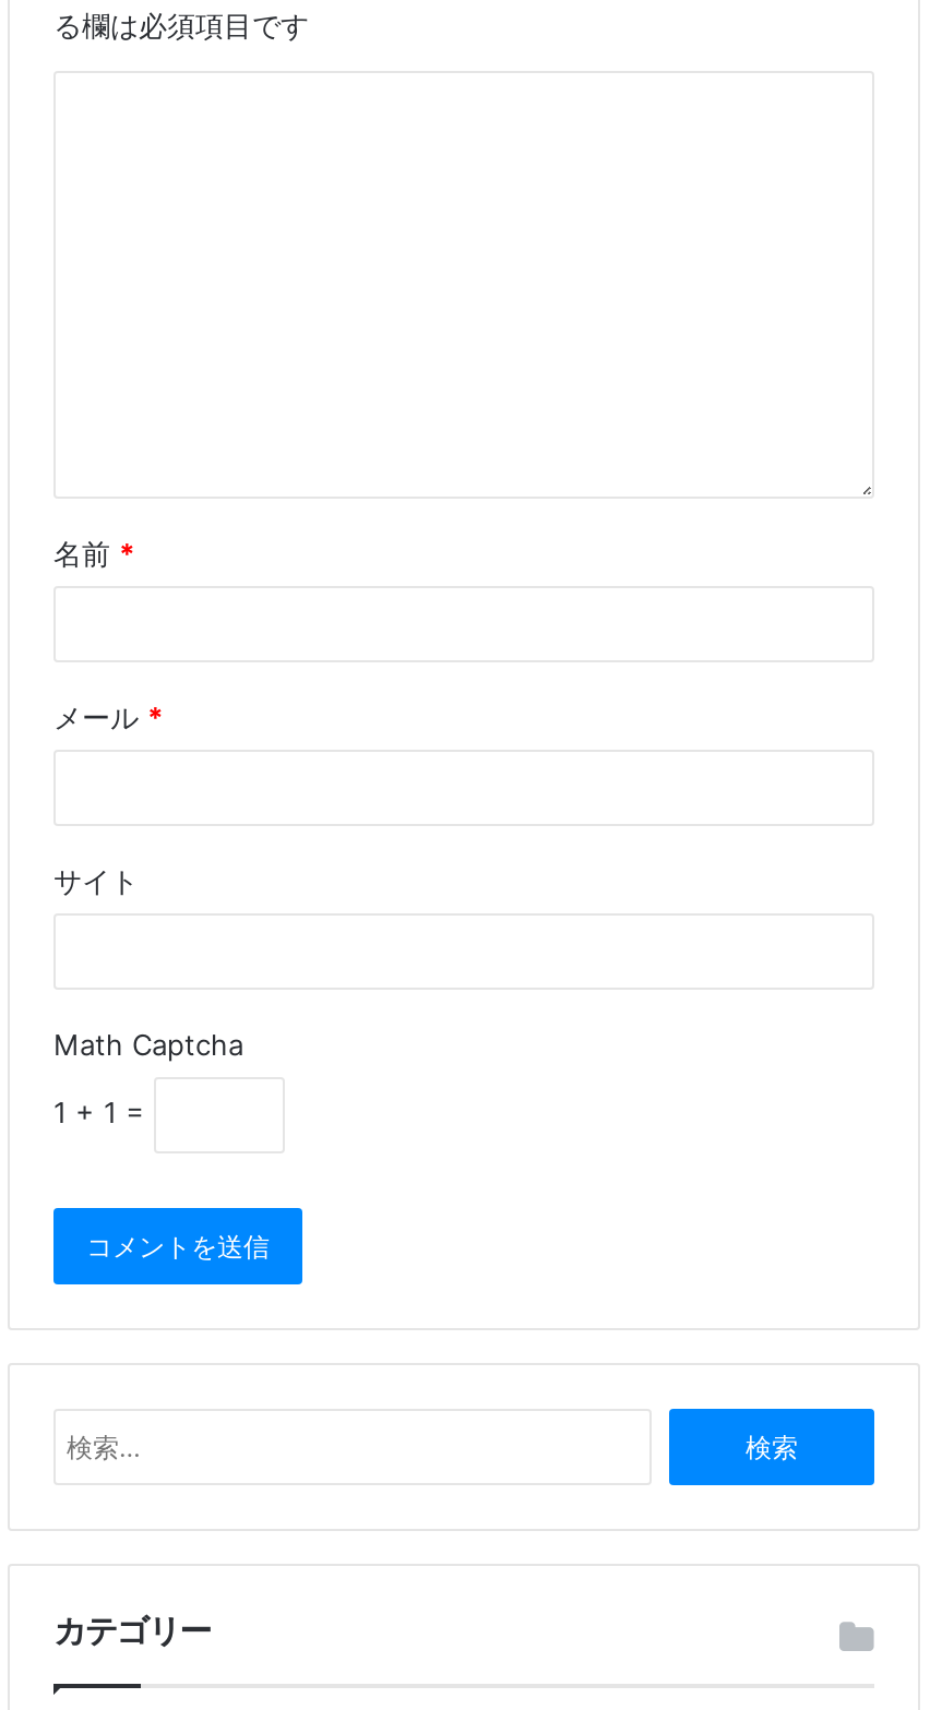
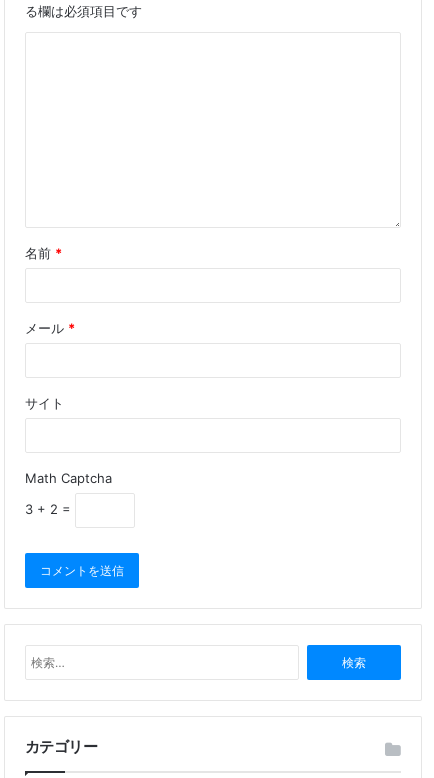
- 1 + 1 =
+ 3 + 2 =
